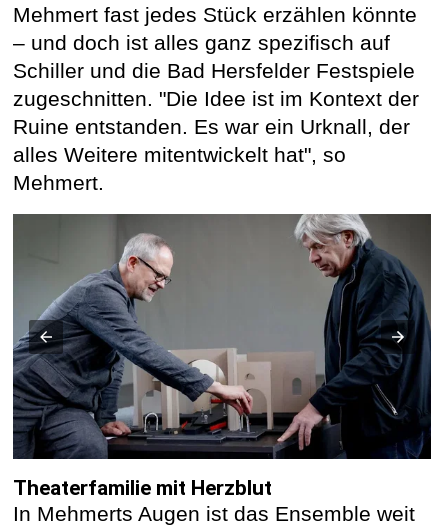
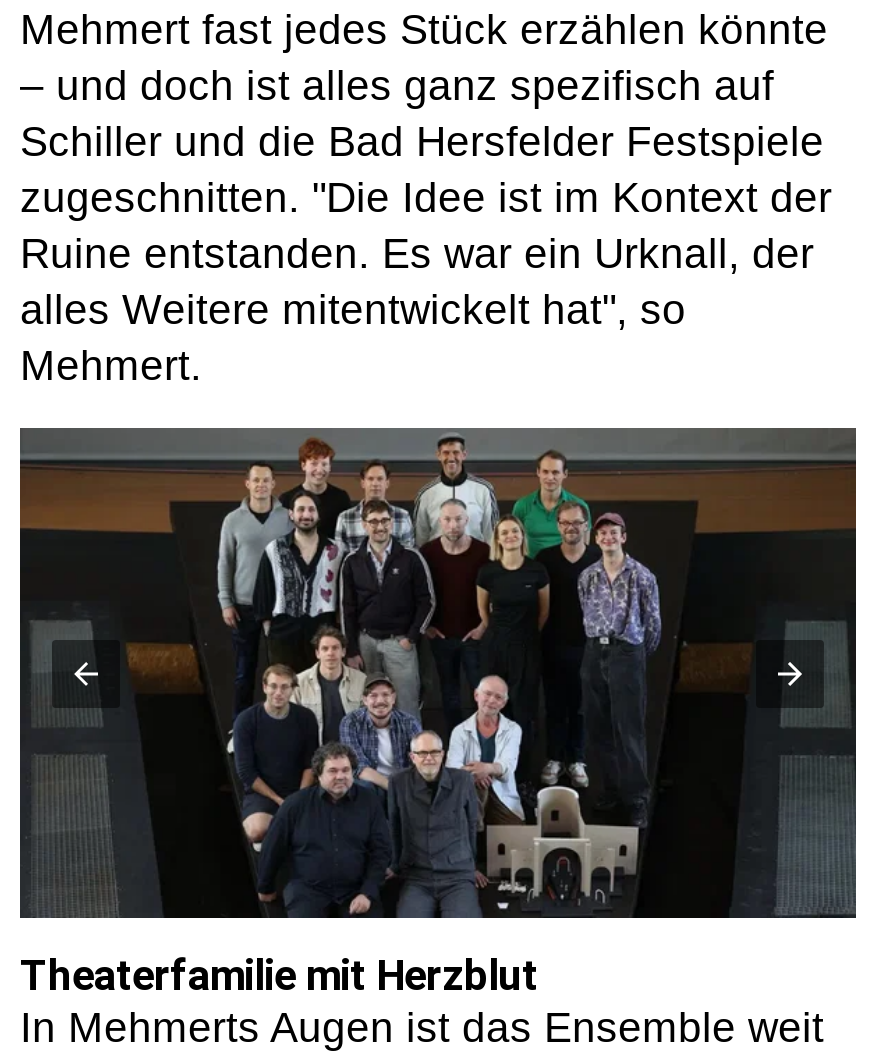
- [image]
+ [image]
